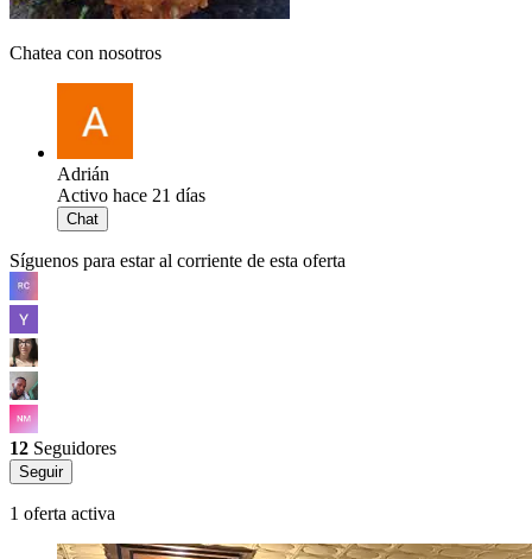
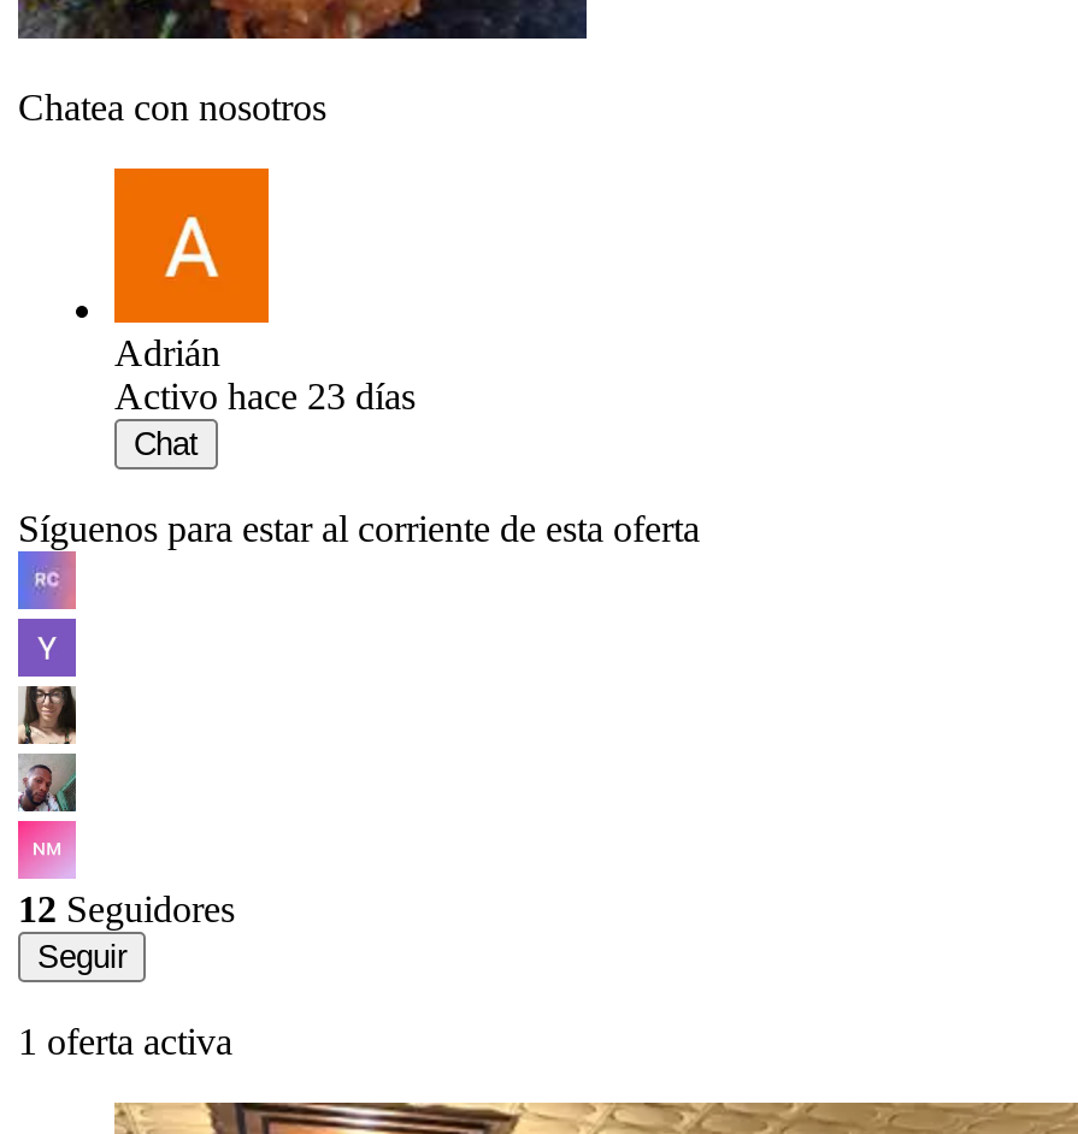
- Activo hace 21 días
+ Activo hace 23 días
